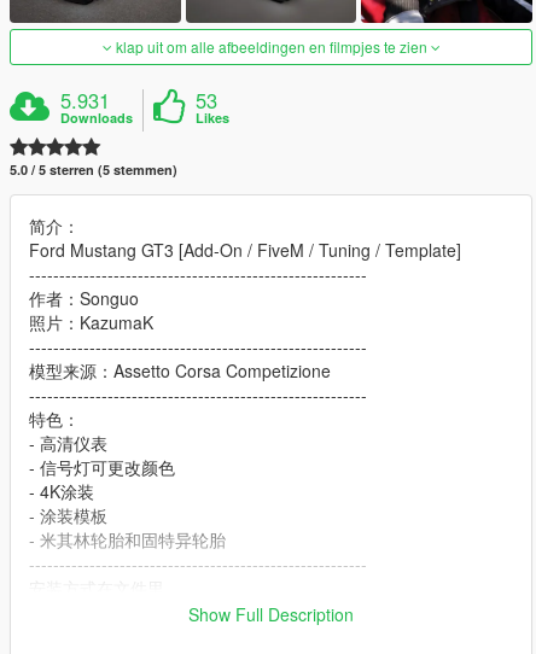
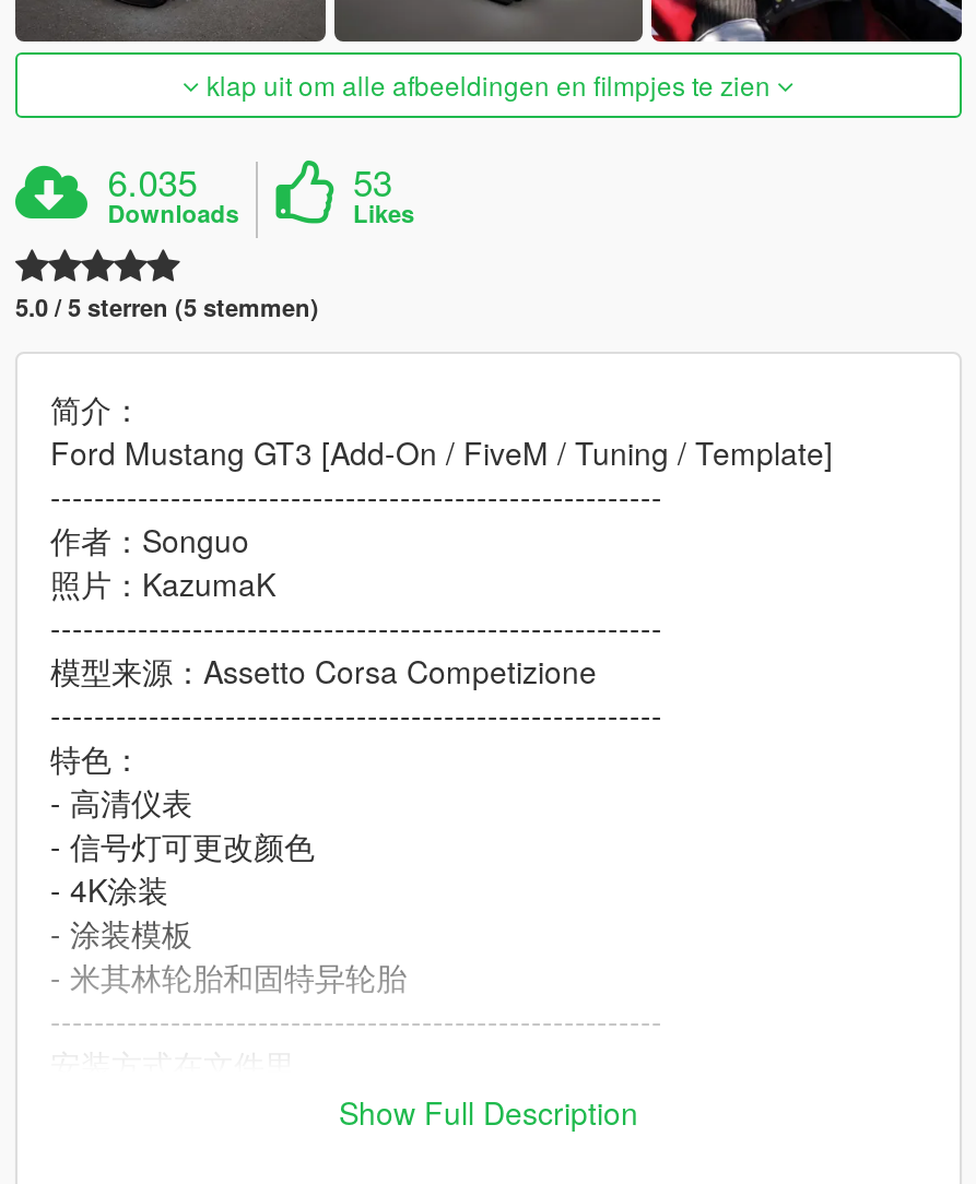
- 5.931
+ 6.035
